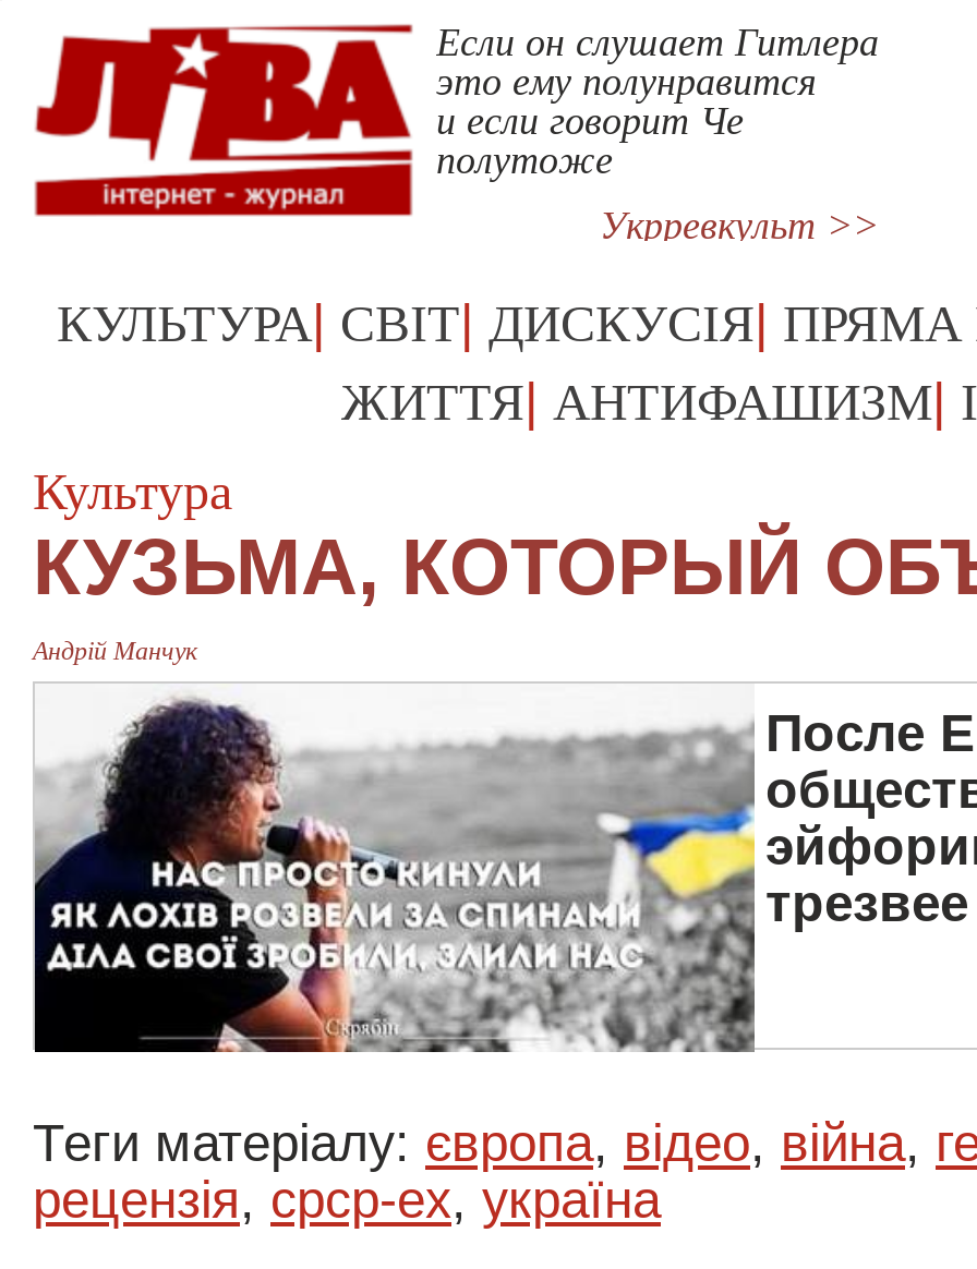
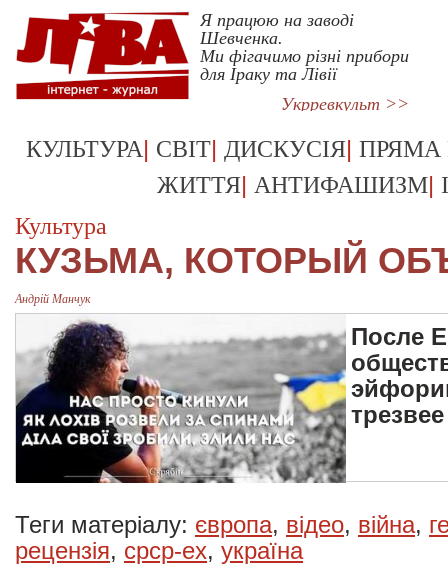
- Если он слушает Гитлера
- это ему полунравится
- и если говорит Че
- полутоже
+ Я працюю на заводі
+ Шевченка.
+ Ми фігачимо різні прибори
+ для Іраку та Лівії
